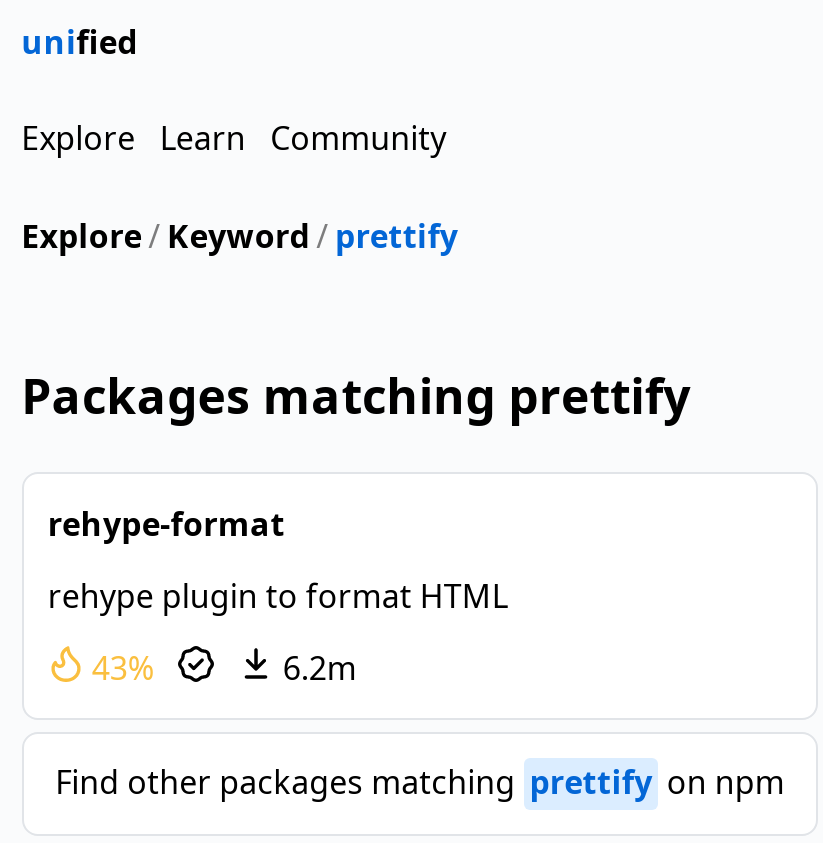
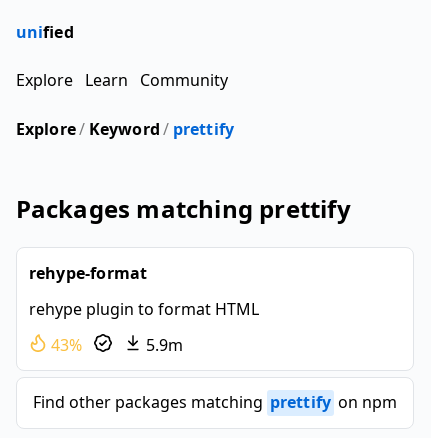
- 6.2m
+ 5.9m
